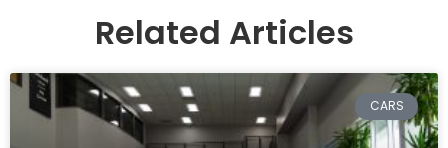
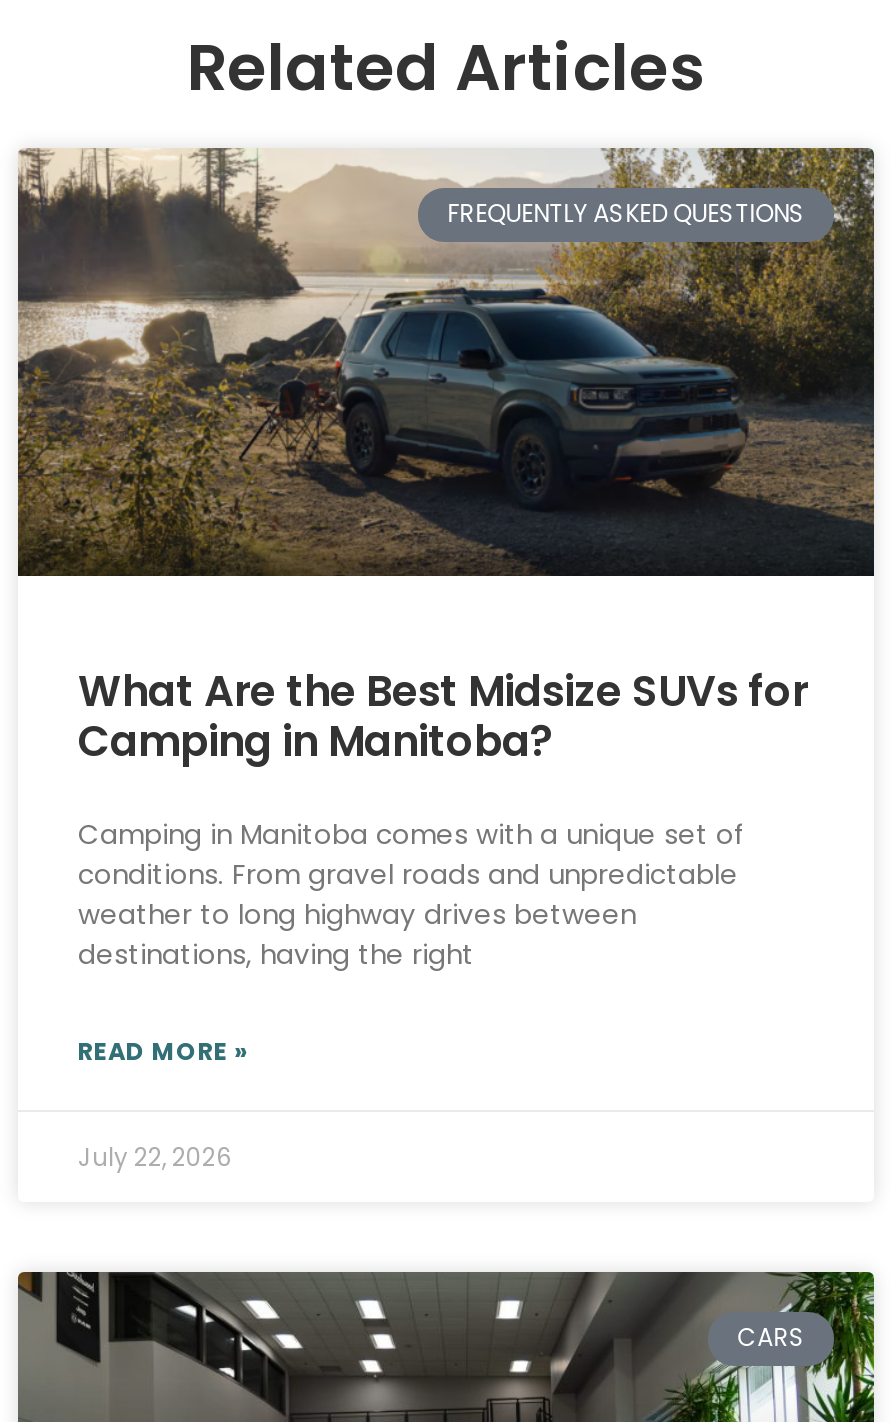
+ [image]
+ FREQUENTLY ASKED QUESTIONS

+ What Are the Best Midsize SUVs for
+ Camping in Manitoba?
+ Camping in Manitoba comes with a unique set of
+ conditions. From gravel roads and unpredictable
+ weather to long highway drives between
+ destinations, having the right
+ READ MORE »
+ July 22, 2026
